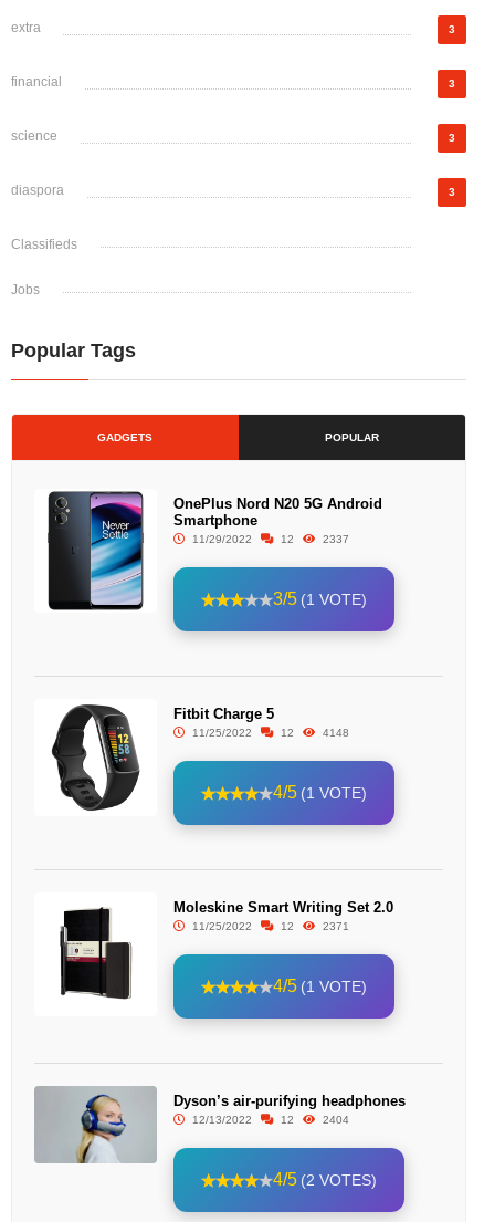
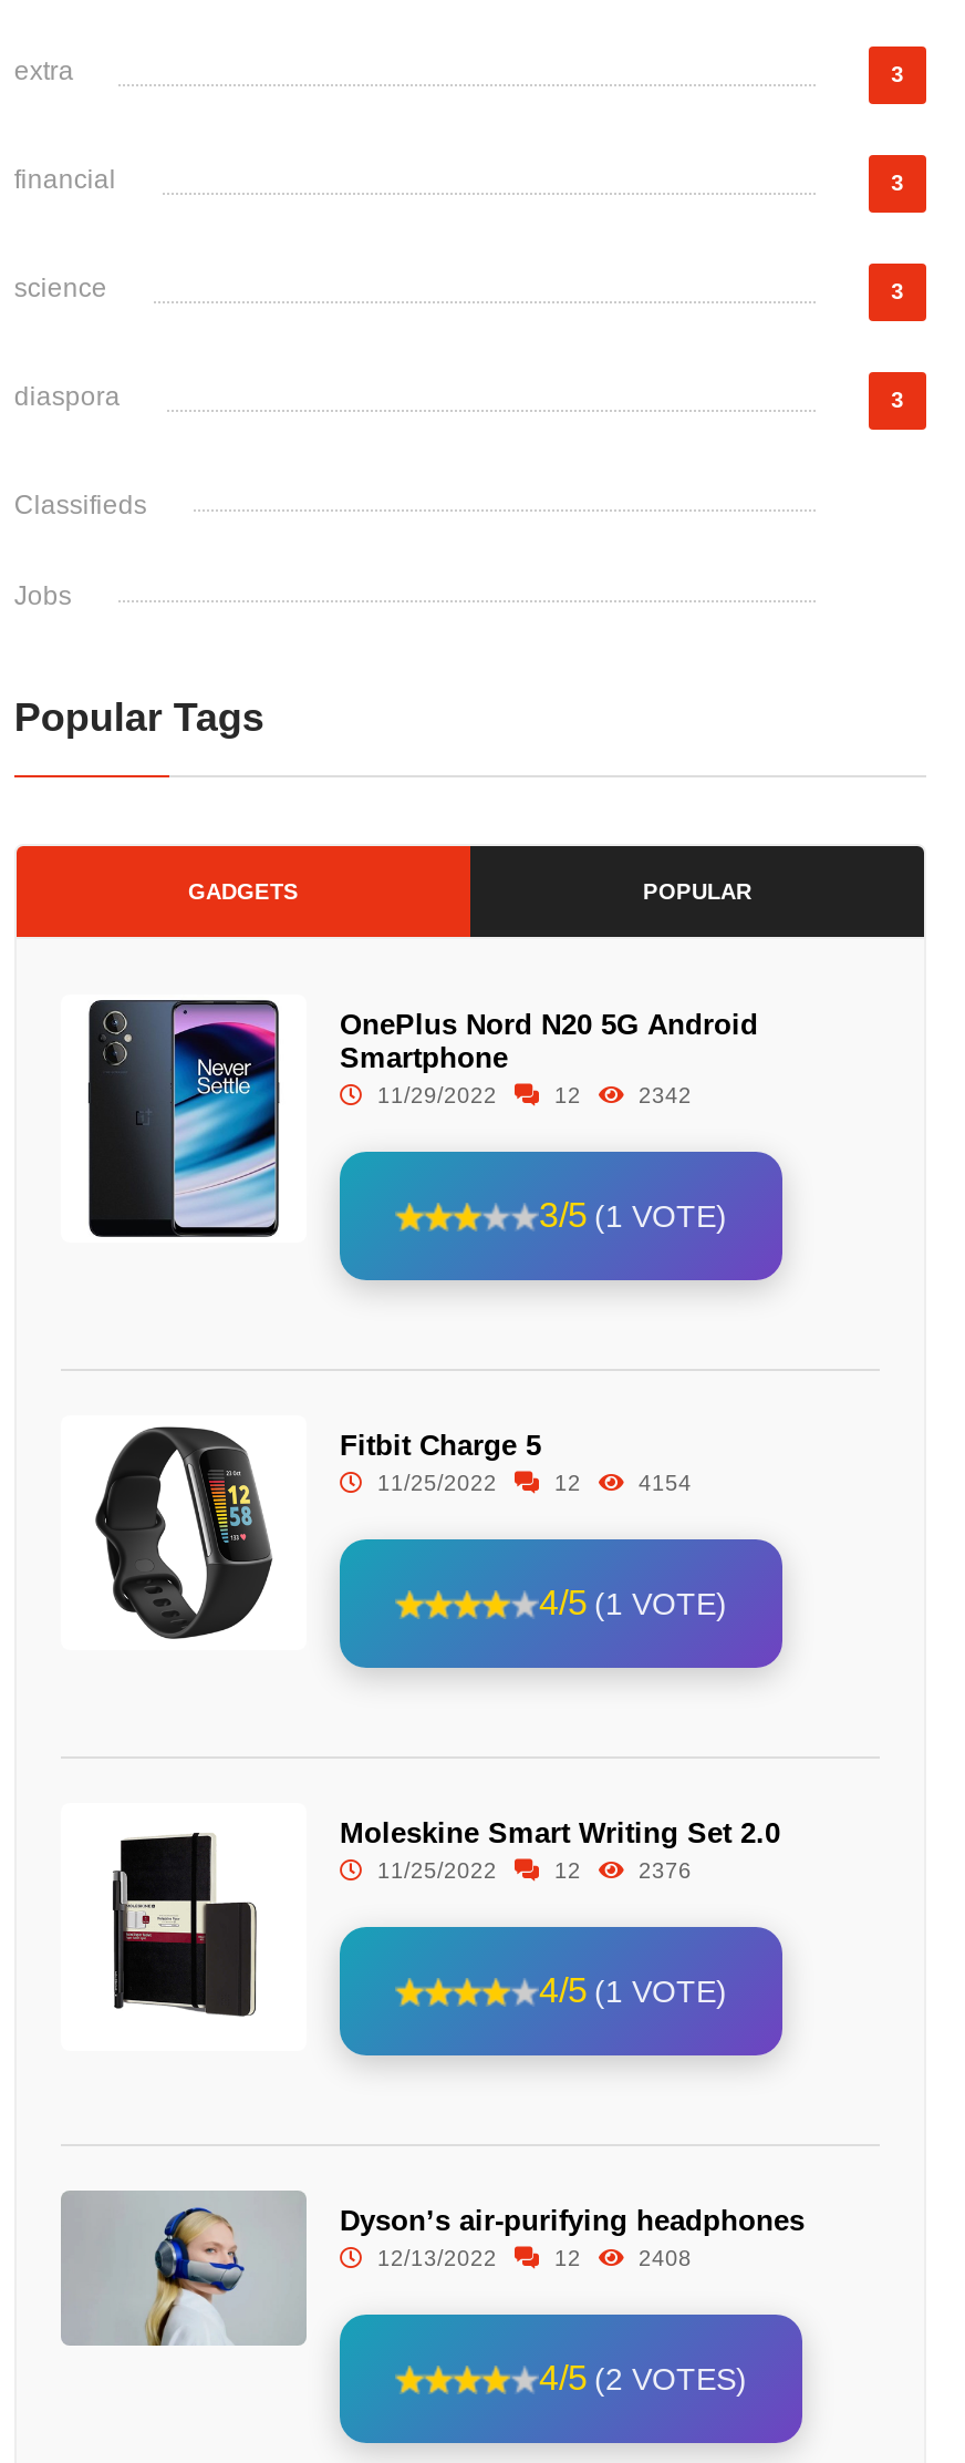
- 2337
+ 2342

- 4148
+ 4154

- 2371
+ 2376

- 2404
+ 2408
